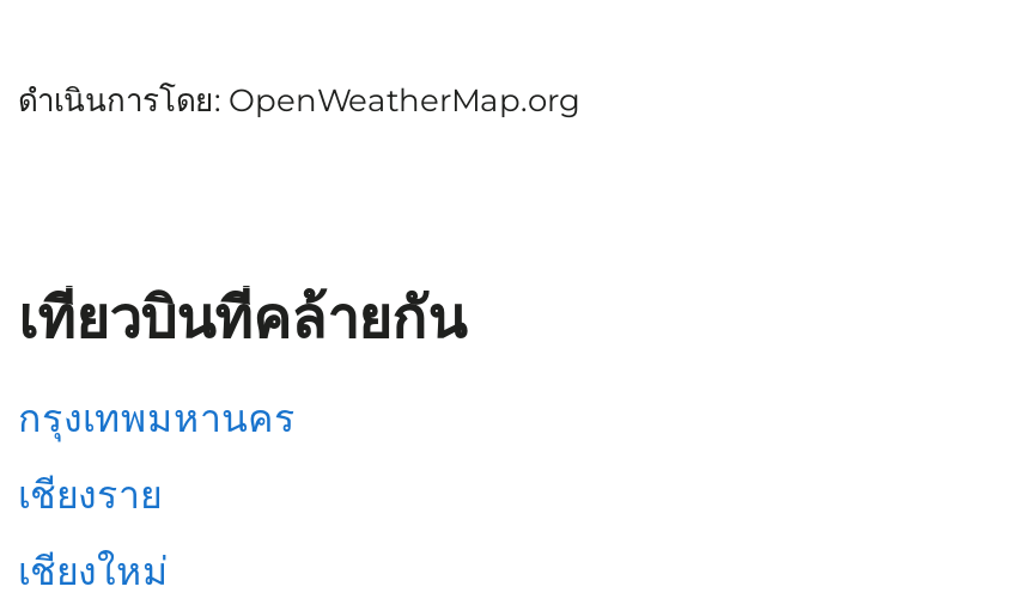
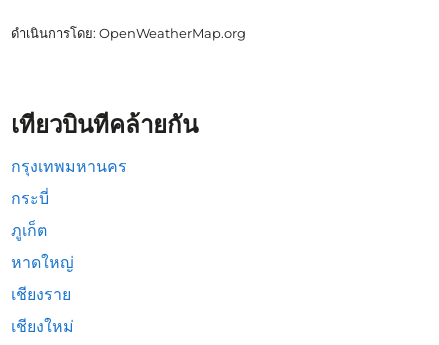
+ กระบี่
+ ภูเก็ต
+ หาดใหญ่
